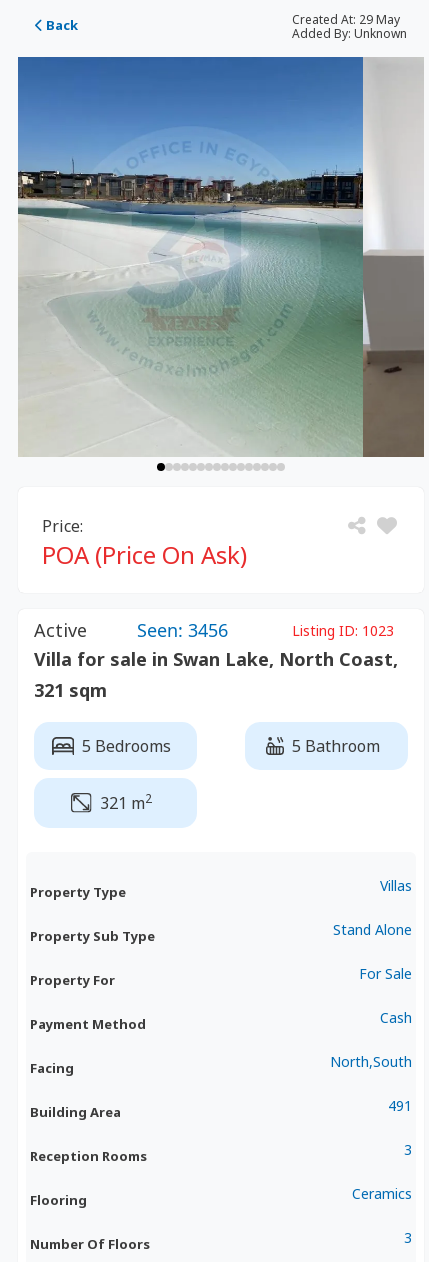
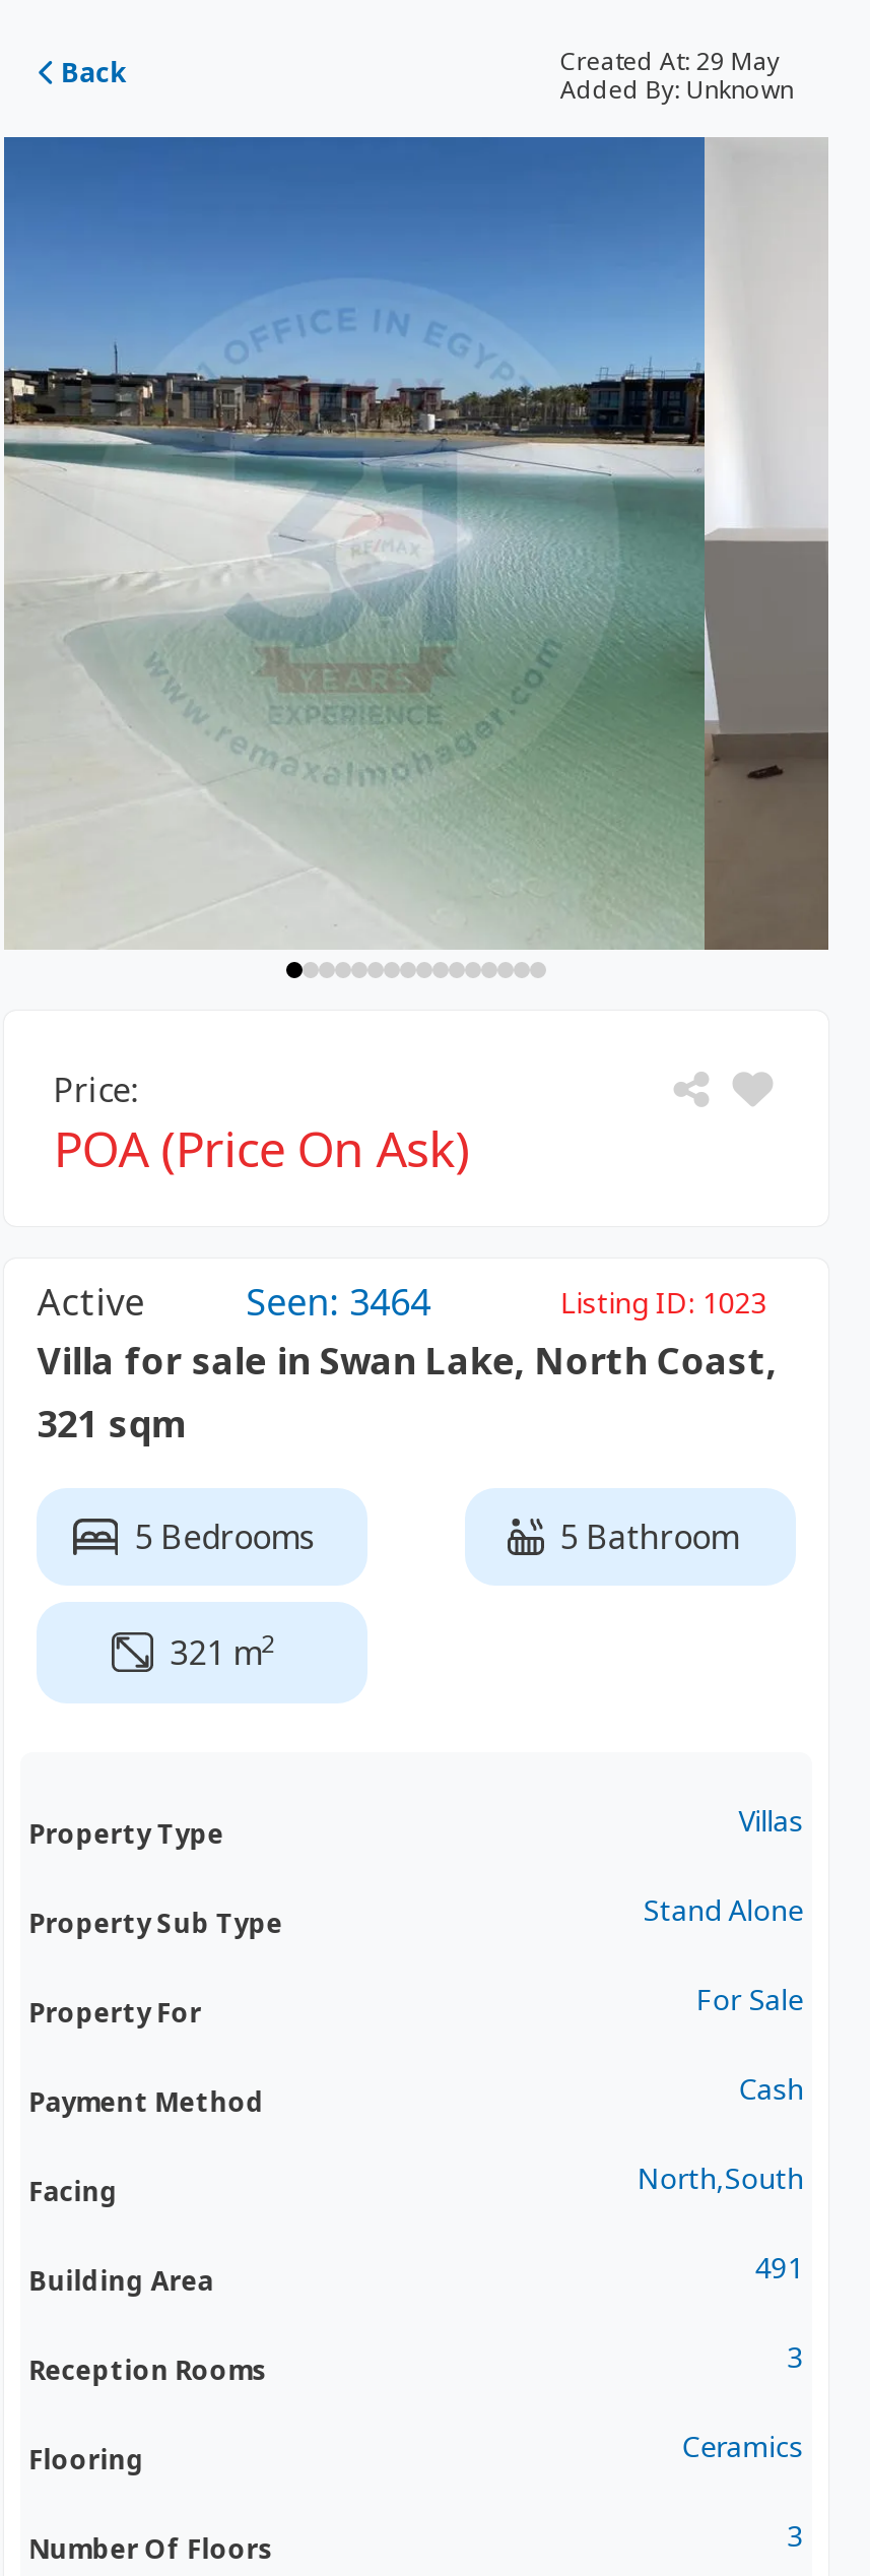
- Seen: 3456
+ Seen: 3464
